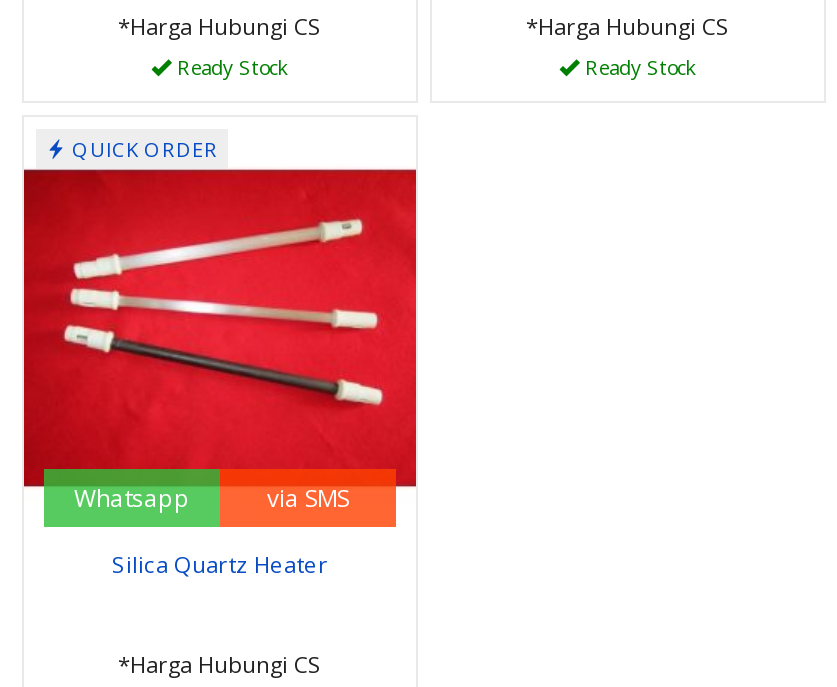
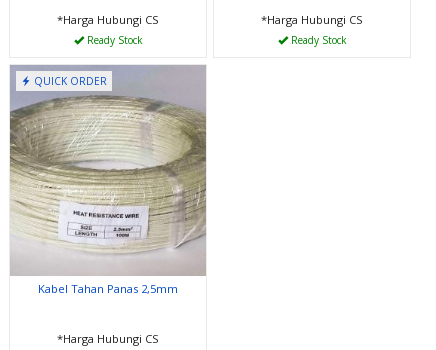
- [image]
- Whatsapp
- via SMS
- Silica Quartz Heater
+ [image]
+ Kabel Tahan Panas 2,5mm
